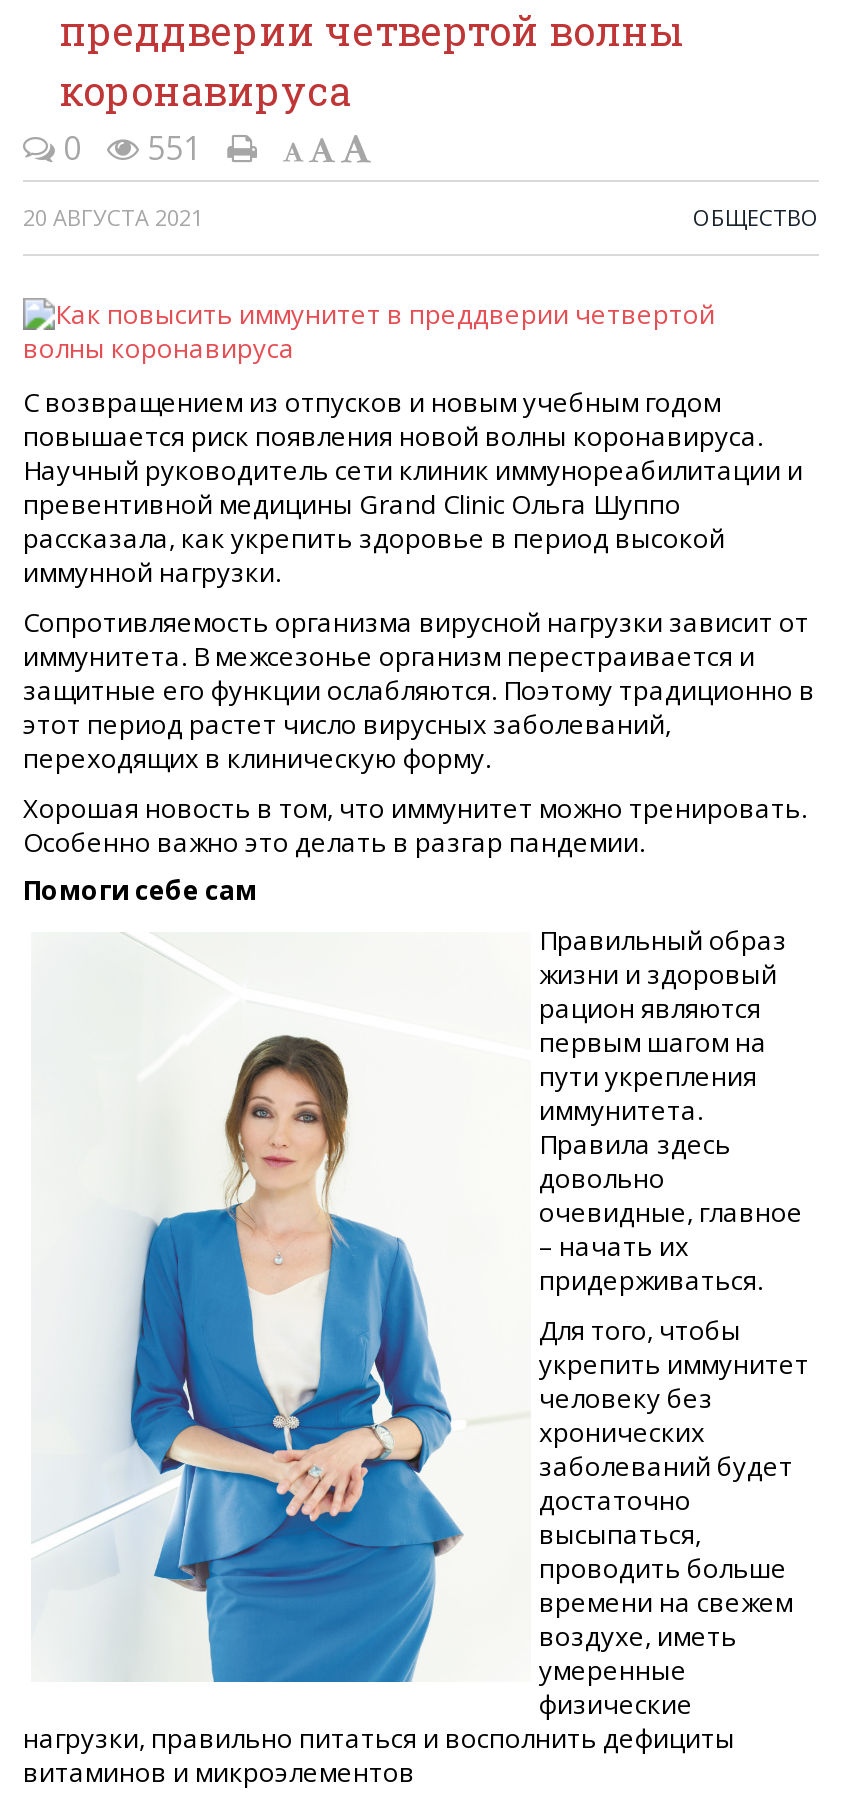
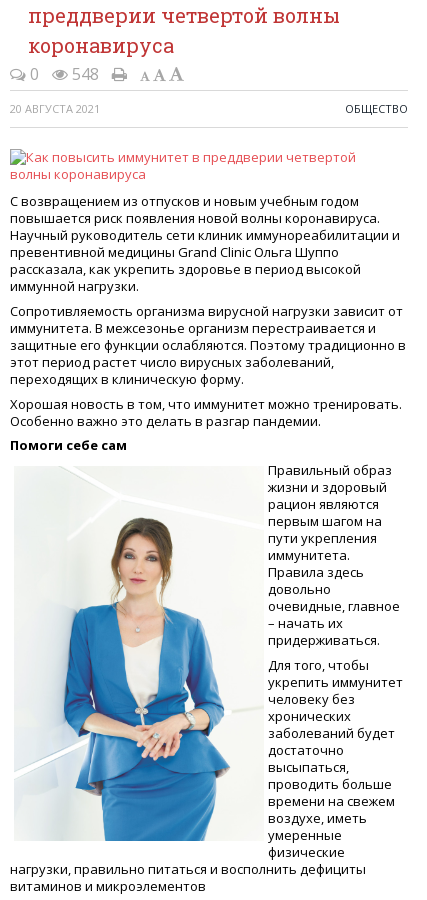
- 0 551
+ 0 548
